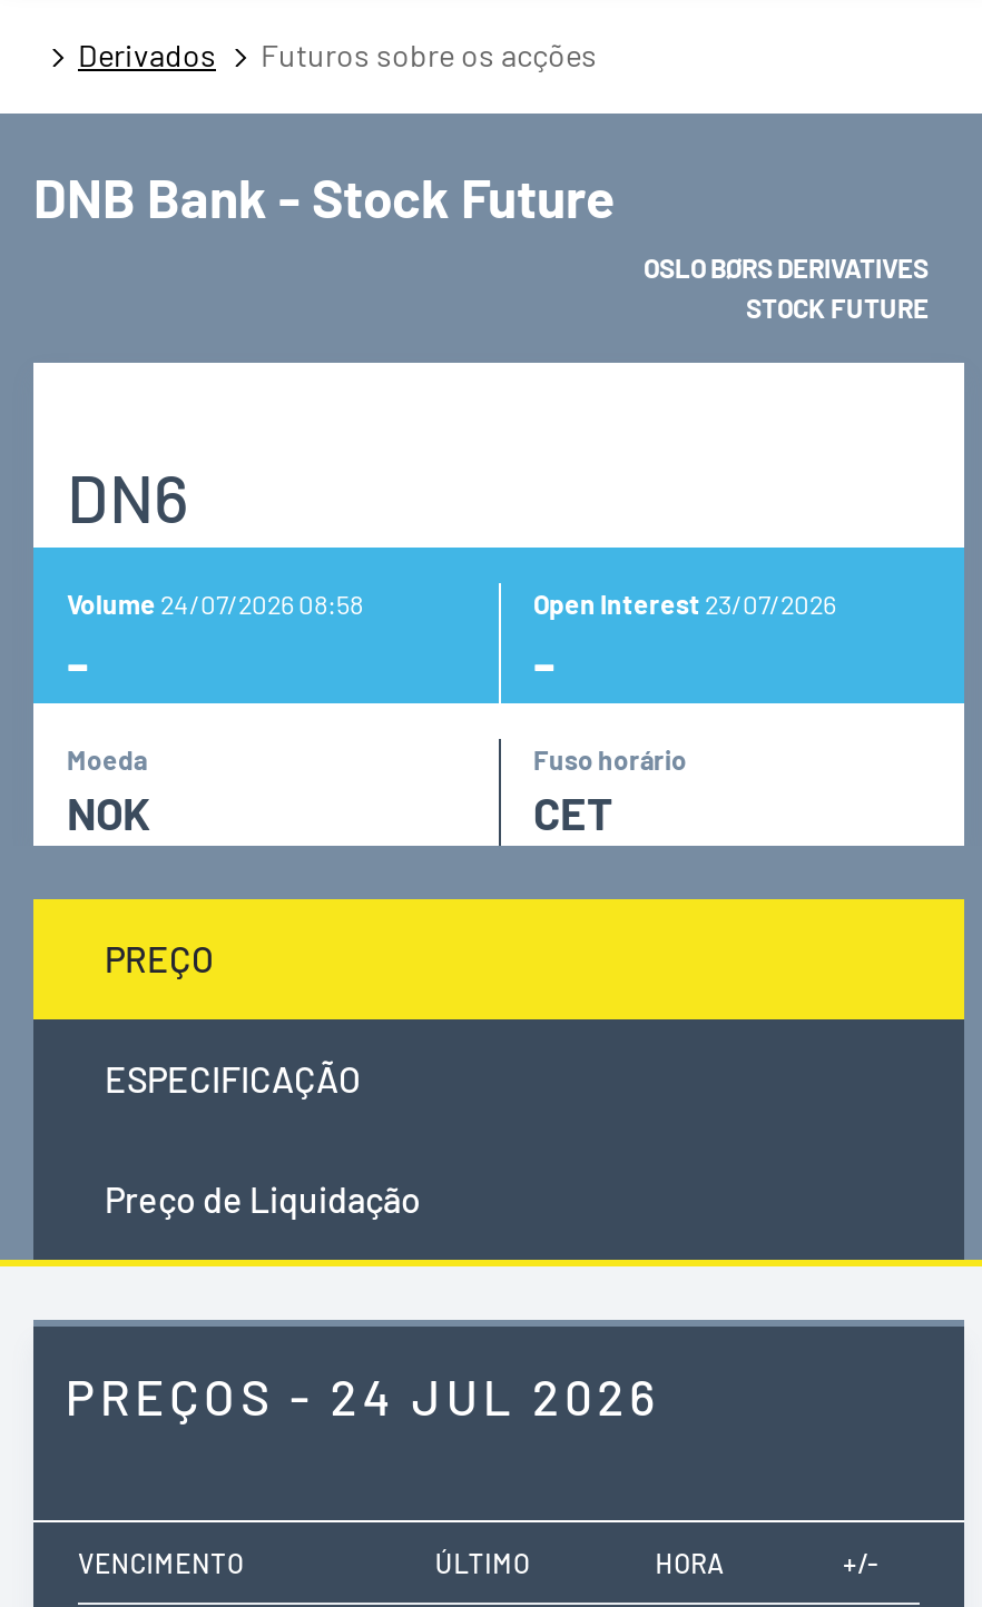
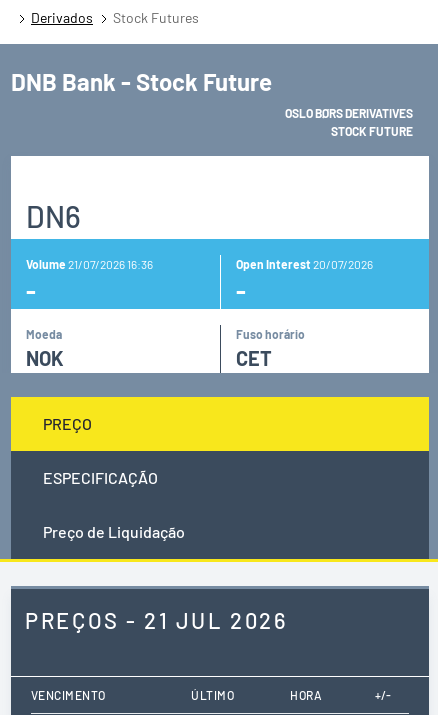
- Futuros sobre os acções
+ Stock Futures

- Volume 24/07/2026 08:58
+ Volume 21/07/2026 16:36

- Open Interest 23/07/2026
+ Open Interest 20/07/2026

- PREÇOS - 24 JUL 2026
+ PREÇOS - 21 JUL 2026
